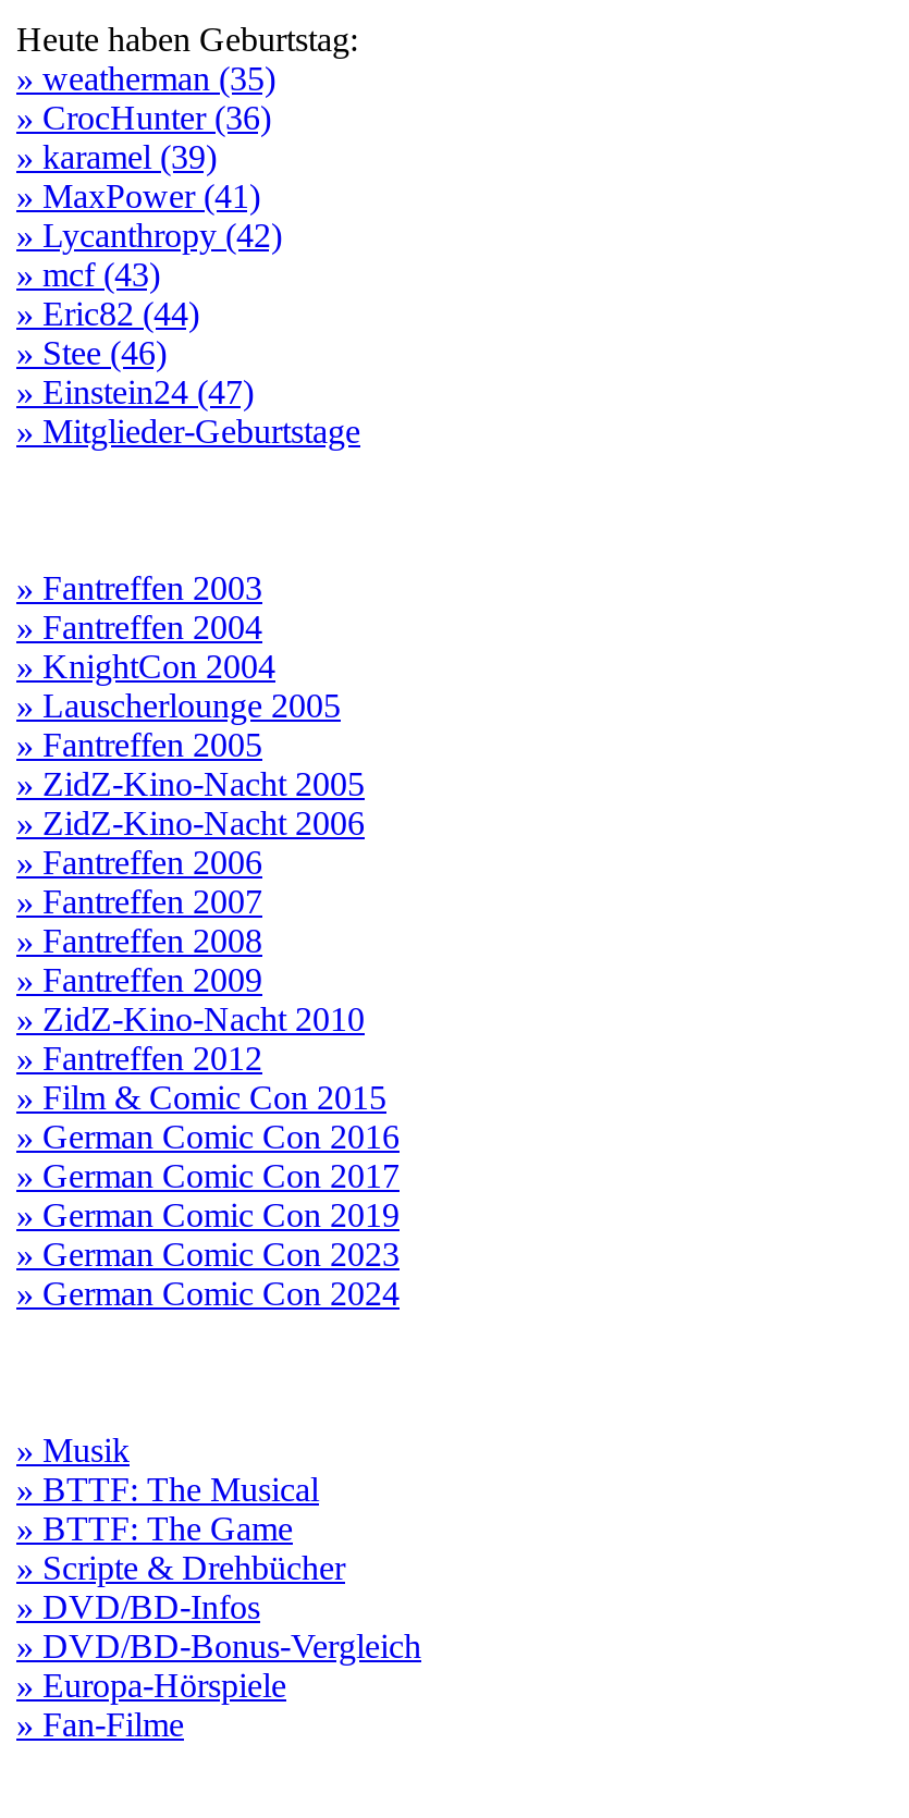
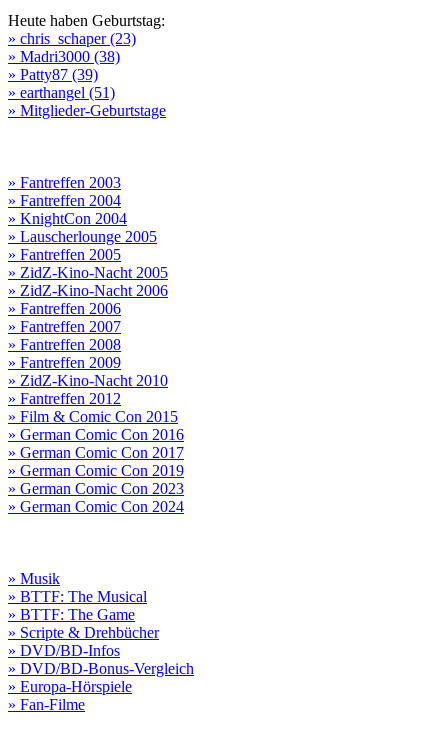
- » weatherman (35)
- » CrocHunter (36)
- » karamel (39)
- » MaxPower (41)
- » Lycanthropy (42)
- » mcf (43)
- » Eric82 (44)
- » Stee (46)
- » Einstein24 (47)
+ » chris_schaper (23)
+ » Madri3000 (38)
+ » Patty87 (39)
+ » earthangel (51)
